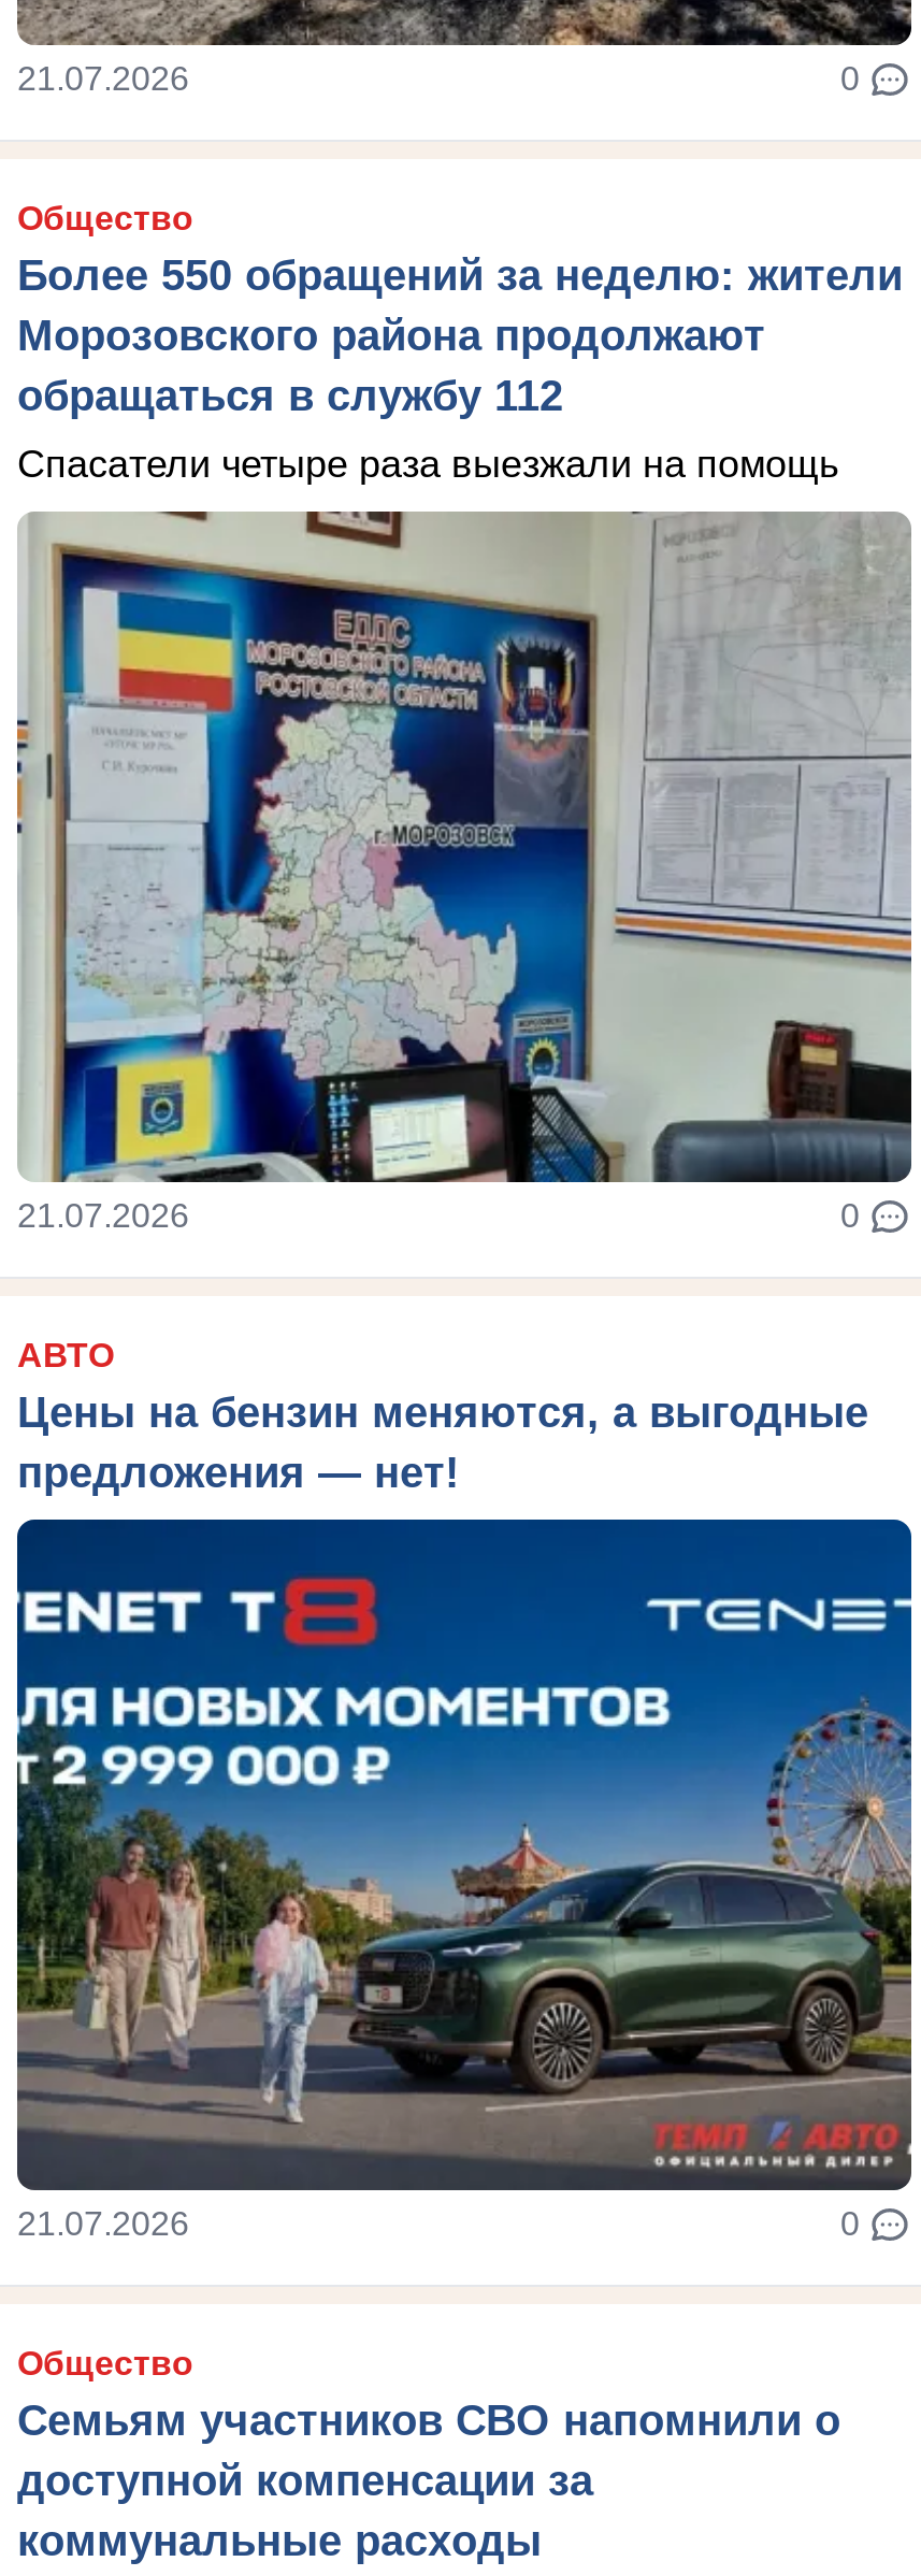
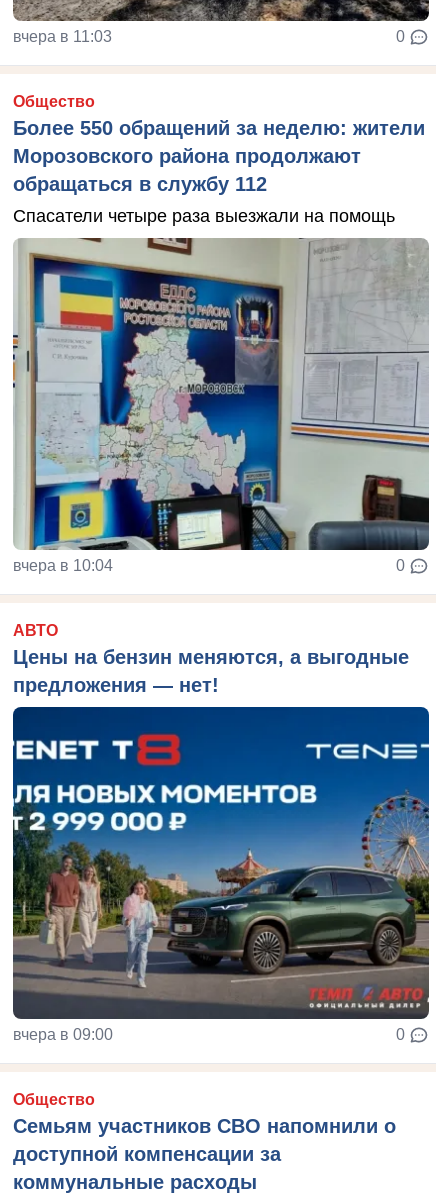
- 21.07.2026
+ вчера в 11:03

- 21.07.2026
+ вчера в 10:04

- 21.07.2026
+ вчера в 09:00
